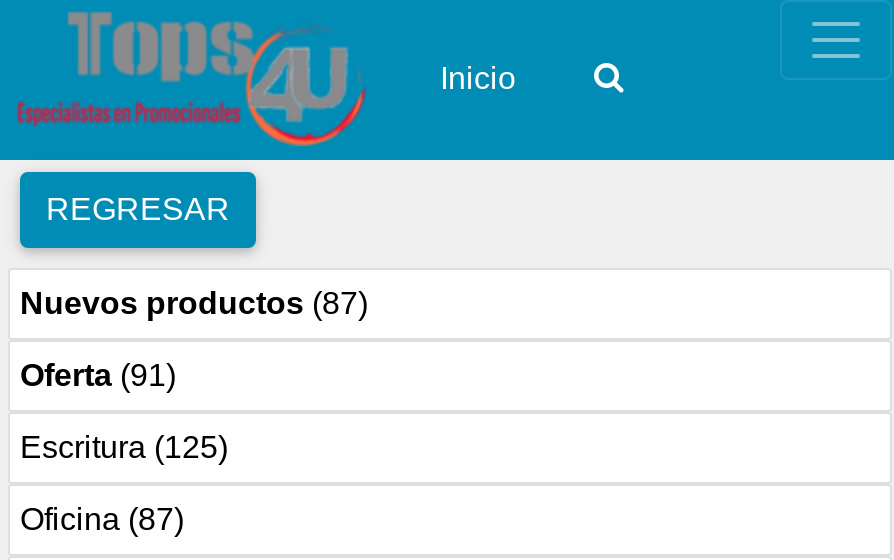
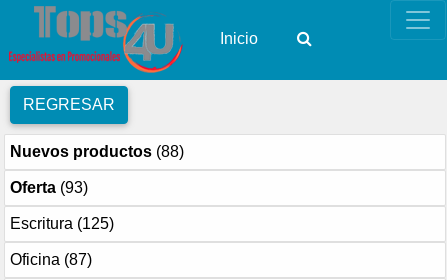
- Nuevos productos (87)
+ Nuevos productos (88)

- Oferta (91)
+ Oferta (93)
